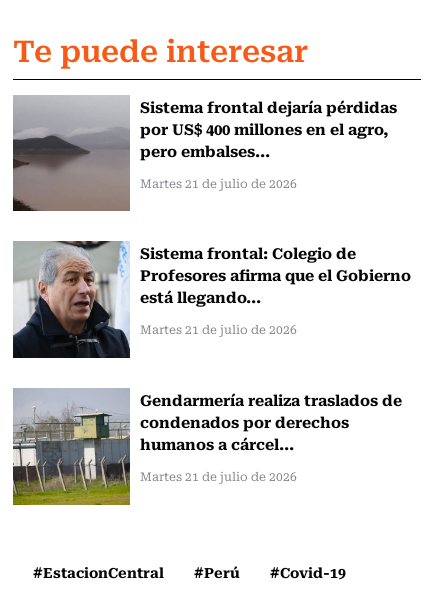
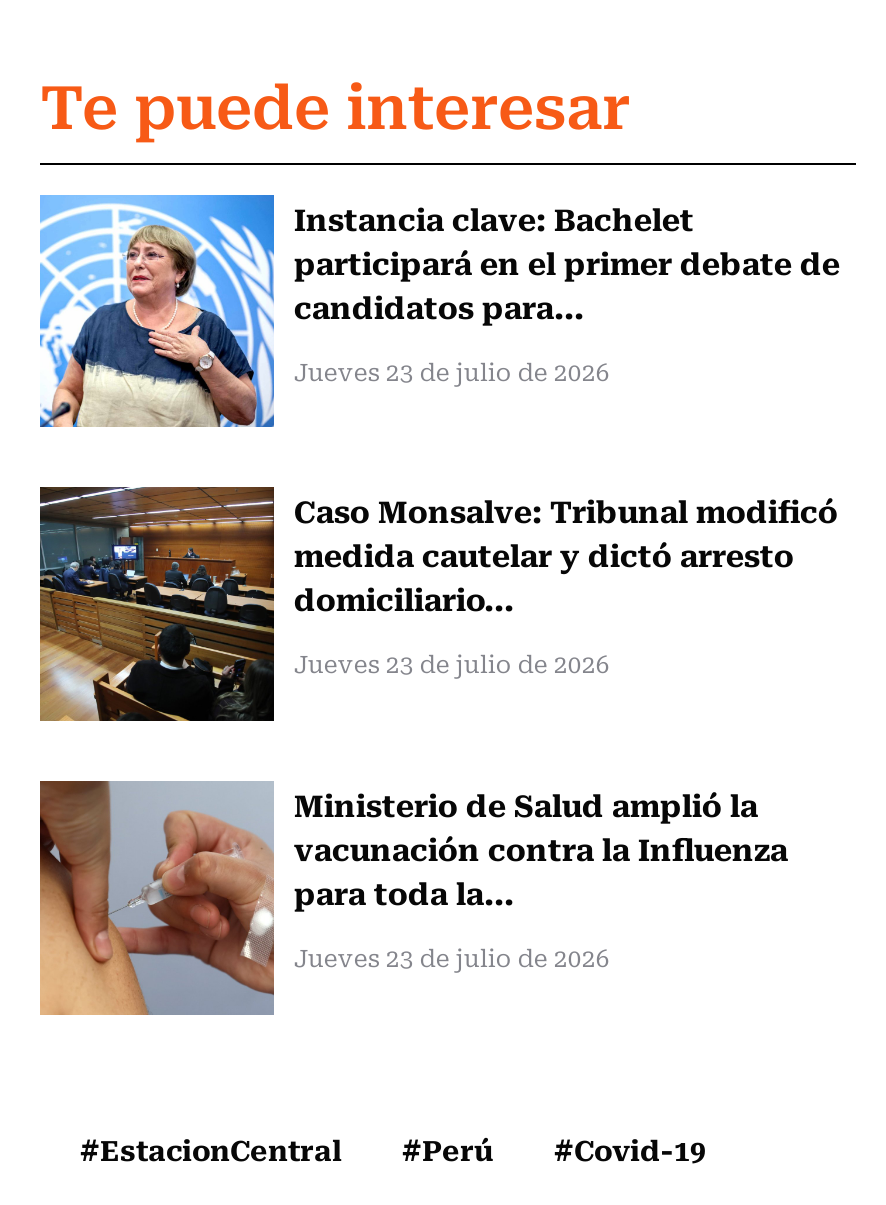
- [image]
- Sistema frontal dejaría pérdidas
- por US$ 400 millones en el agro,
- pero embalses...
+ [image]
+ Instancia clave: Bachelet
+ participará en el primer debate de
+ candidatos para...

- Martes 21 de julio de 2026
+ Jueves 23 de julio de 2026

- [image]
- Sistema frontal: Colegio de
- Profesores afirma que el Gobierno
- está llegando...
+ [image]
+ Caso Monsalve: Tribunal modificó
+ medida cautelar y dictó arresto
+ domiciliario...

- Martes 21 de julio de 2026
+ Jueves 23 de julio de 2026

- [image]
- Gendarmería realiza traslados de
- condenados por derechos
- humanos a cárcel...
+ [image]
+ Ministerio de Salud amplió la
+ vacunación contra la Influenza
+ para toda la...

- Martes 21 de julio de 2026
+ Jueves 23 de julio de 2026
